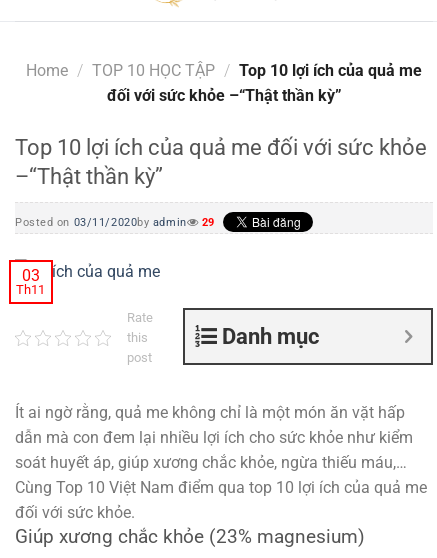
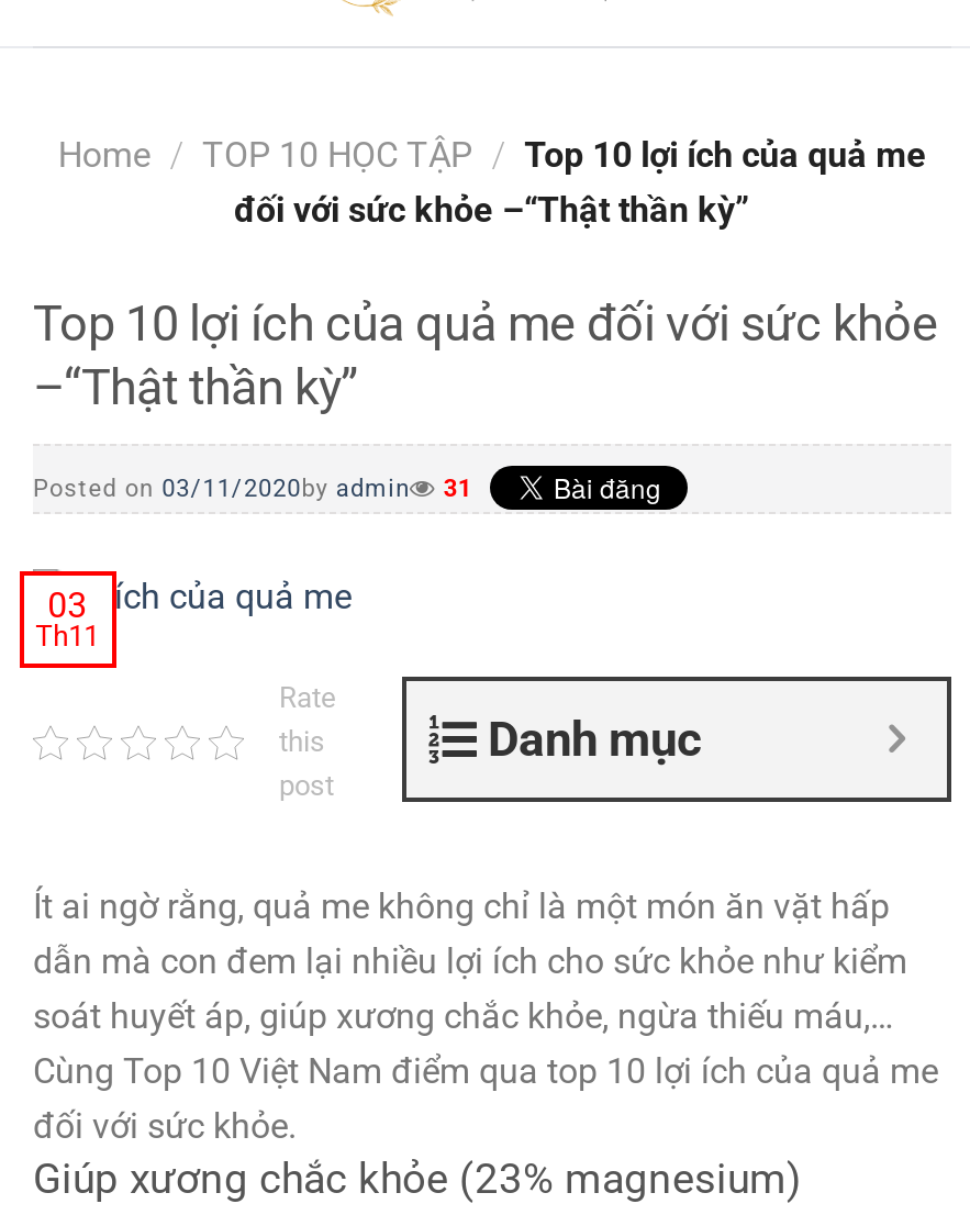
- Posted on 03/11/2020by admin 29
+ Posted on 03/11/2020by admin 31
